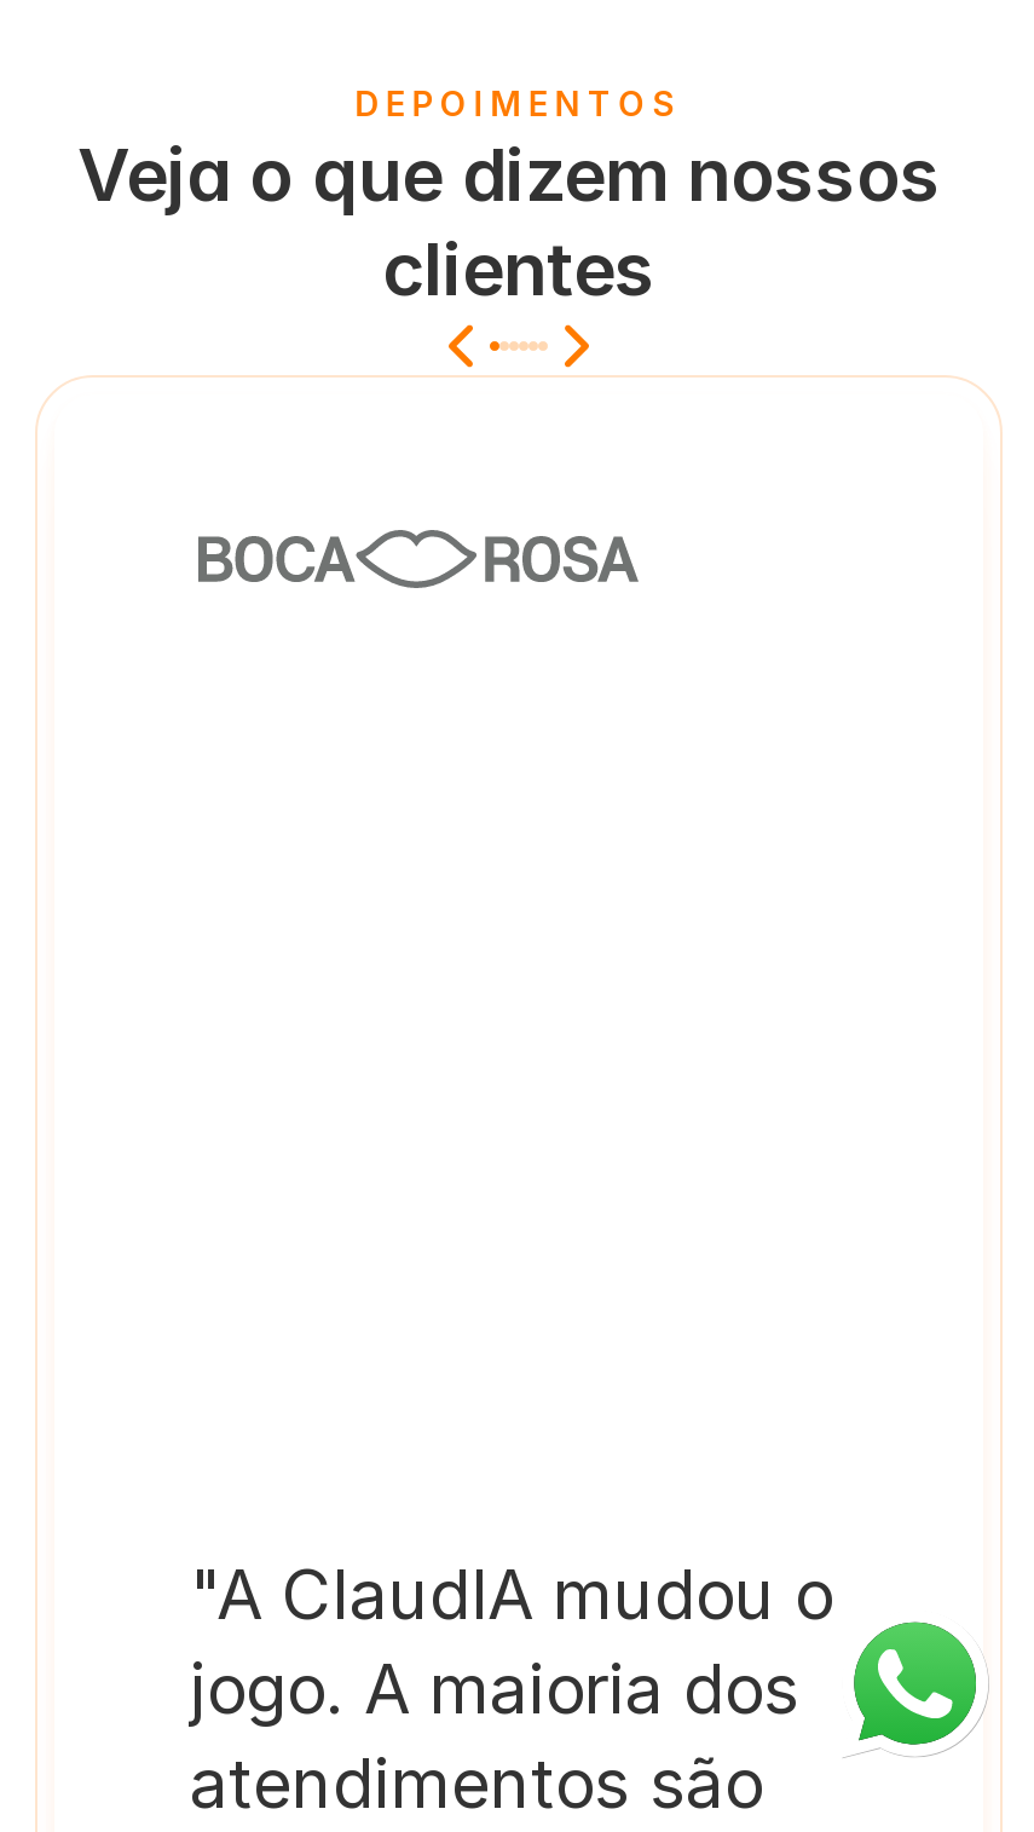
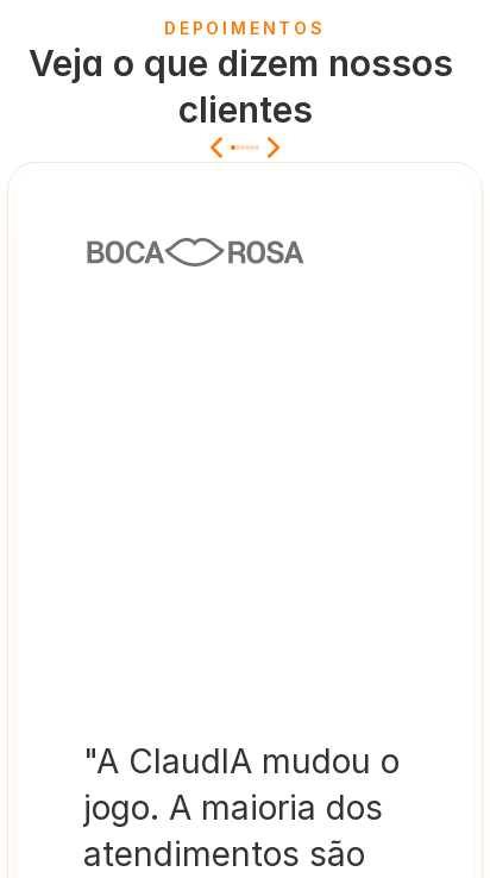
- [image]
